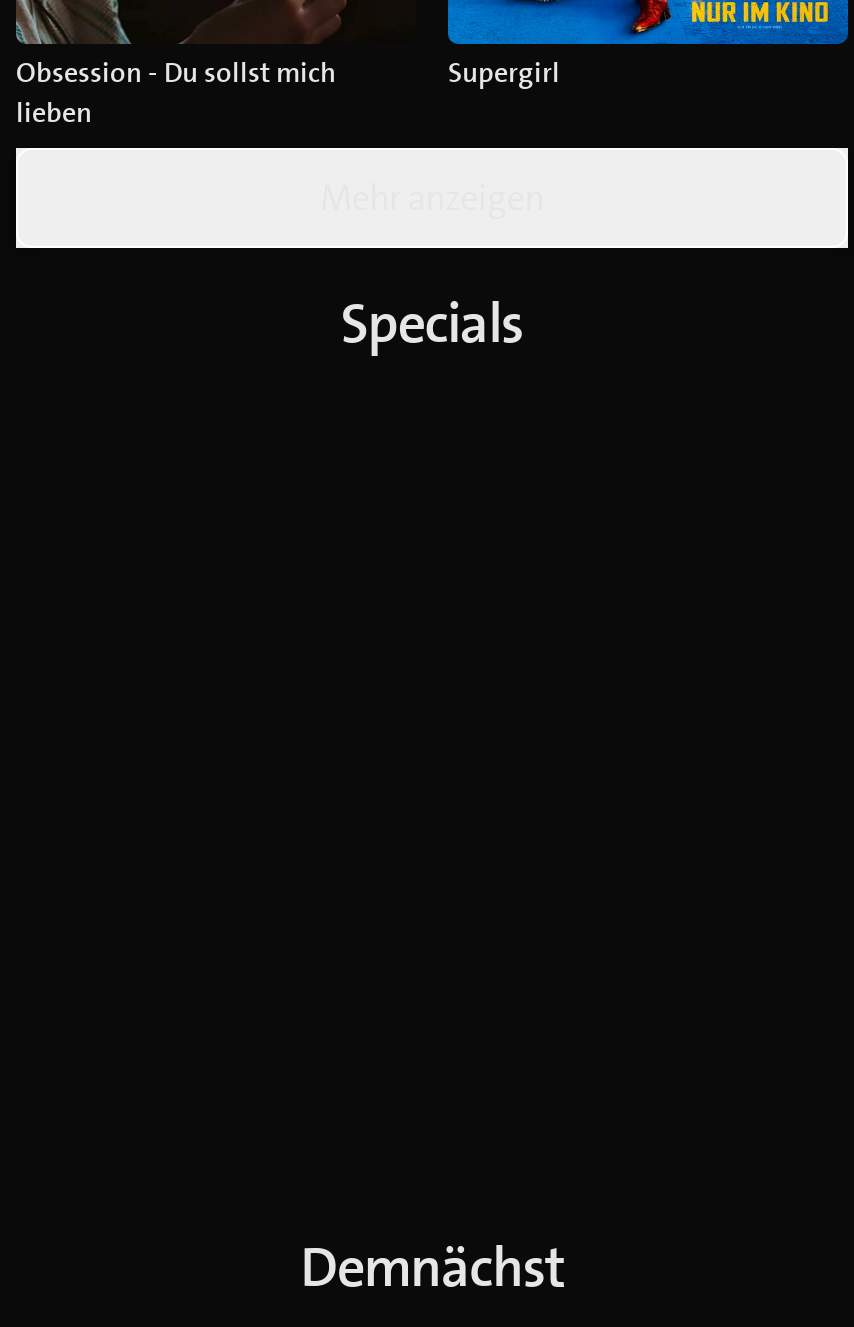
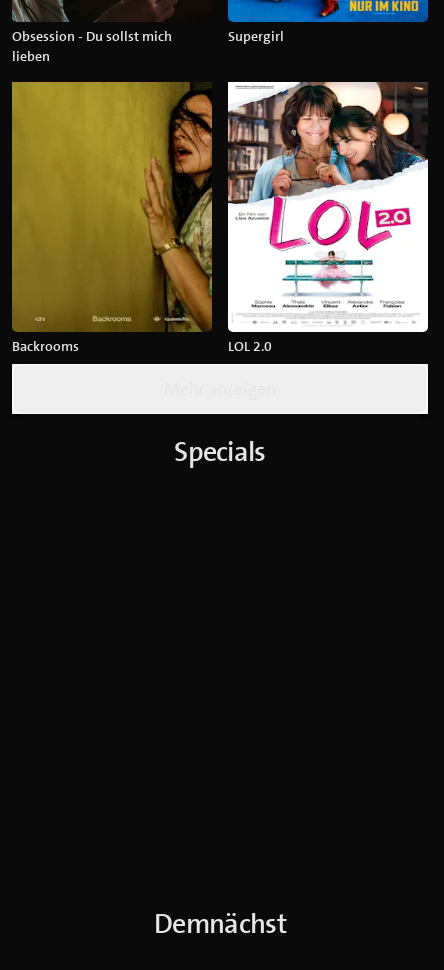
+ [image]
+ Backrooms
+ LOL 2.0

+ [image]
